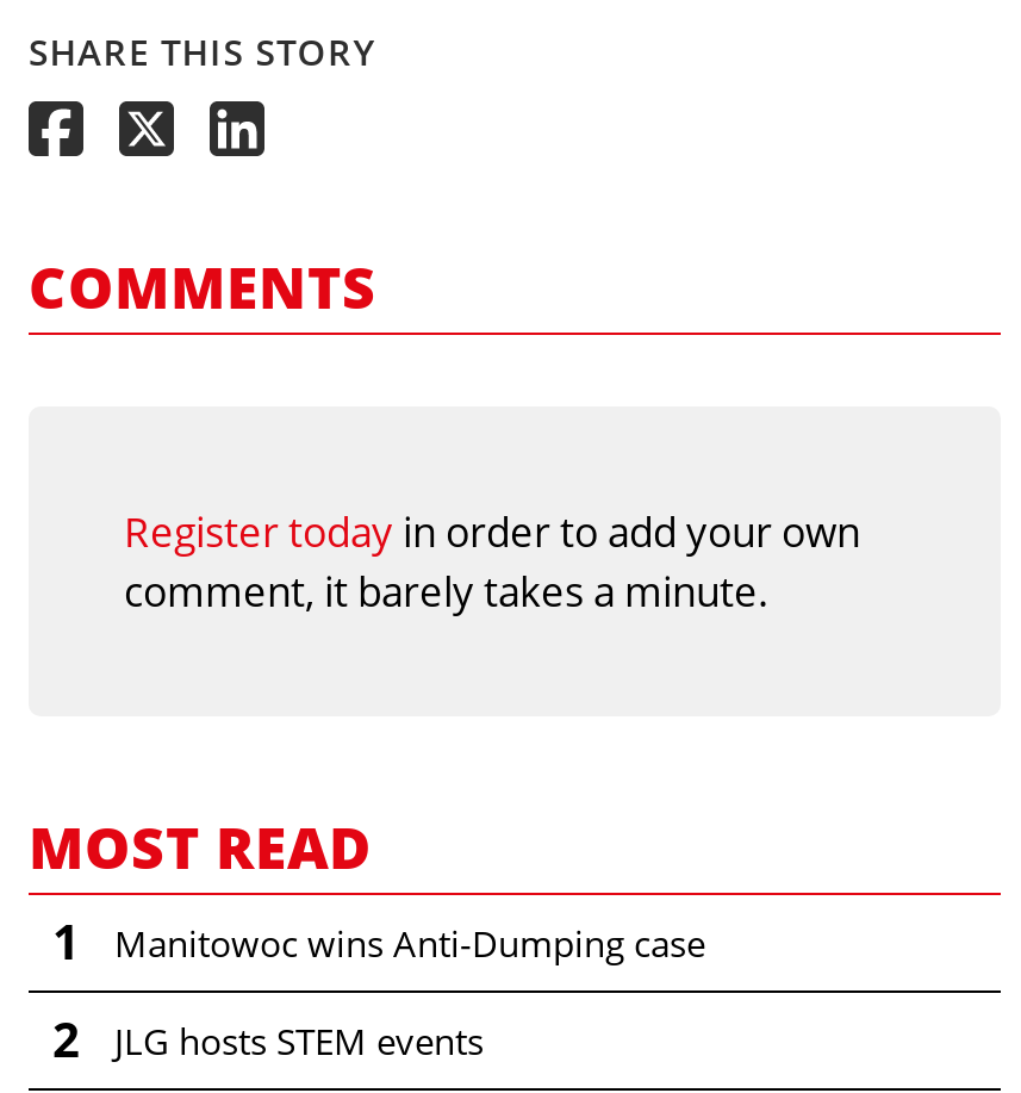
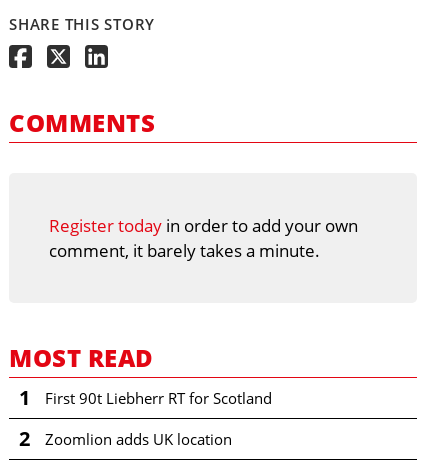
- Manitowoc wins Anti-Dumping case
+ First 90t Liebherr RT for Scotland

- JLG hosts STEM events
+ Zoomlion adds UK location
